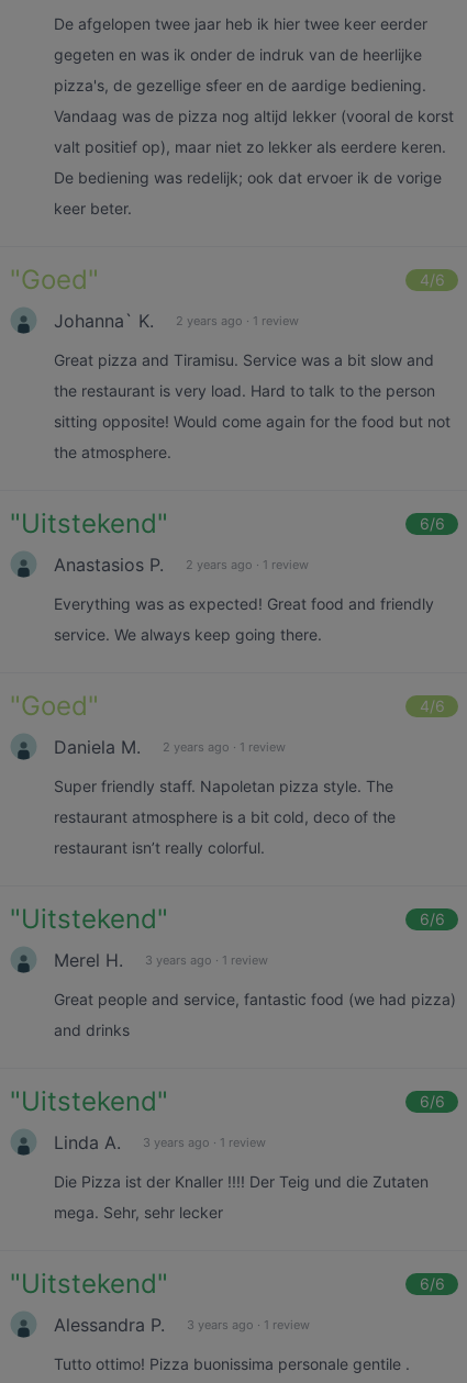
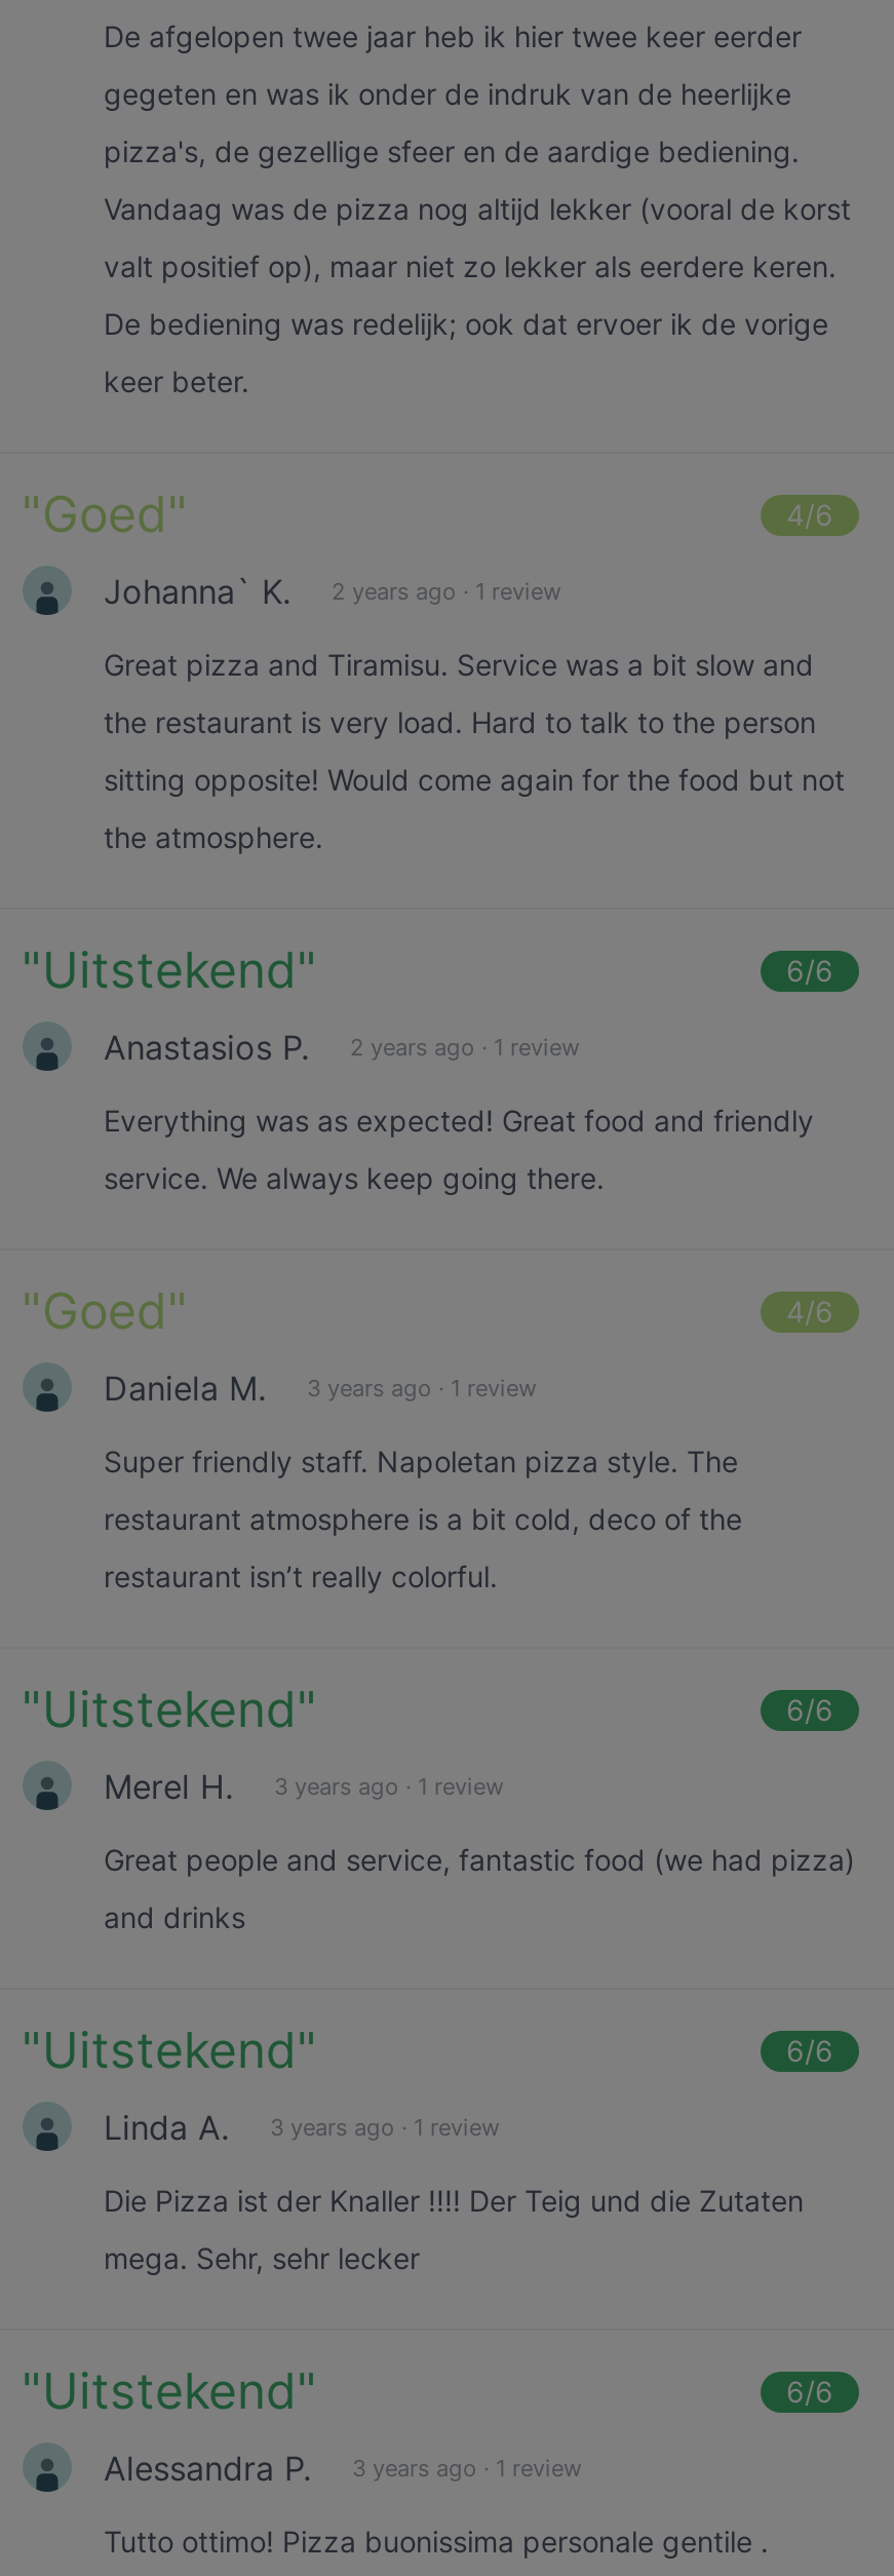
- 2 years ago · 1 review
+ 3 years ago · 1 review
